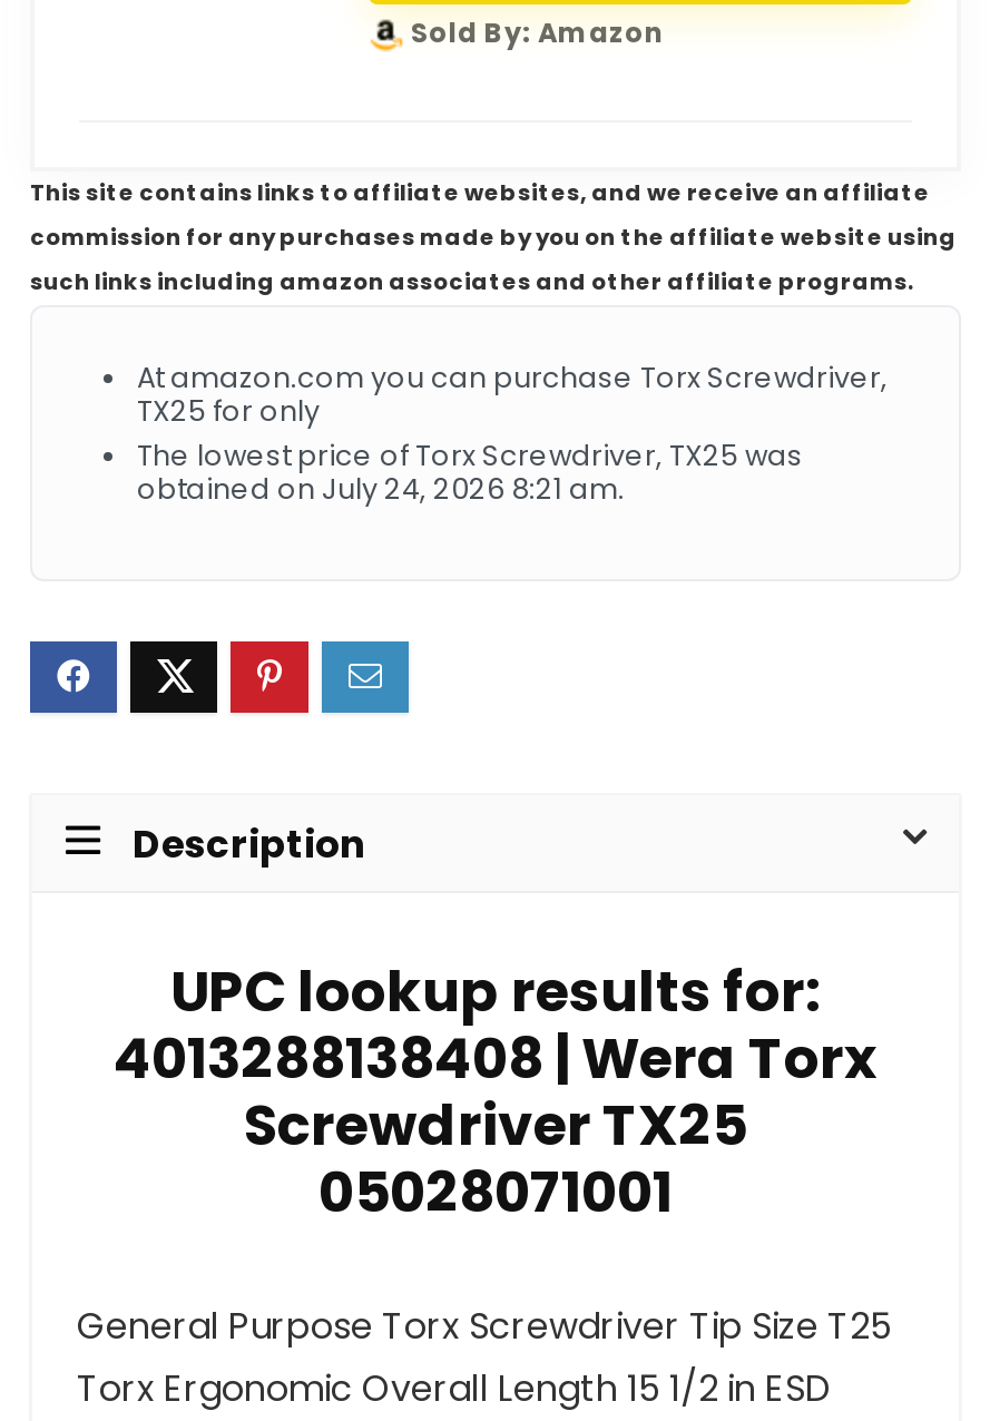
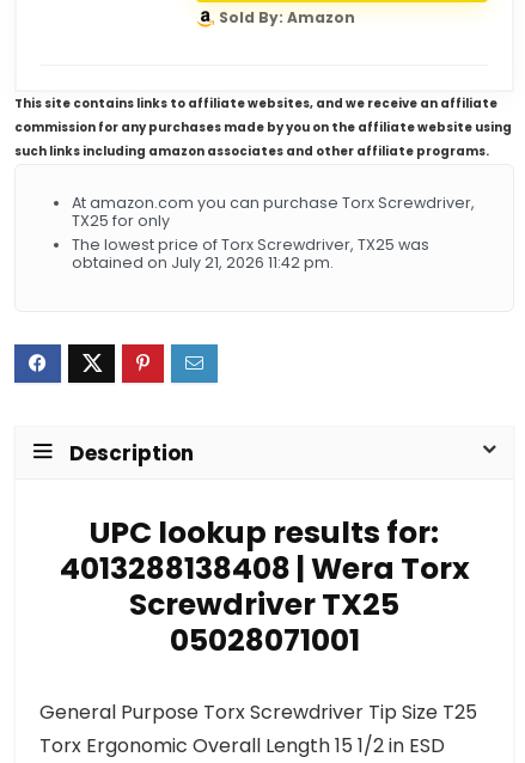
- obtained on July 24, 2026 8:21 am.
+ obtained on July 21, 2026 11:42 pm.
